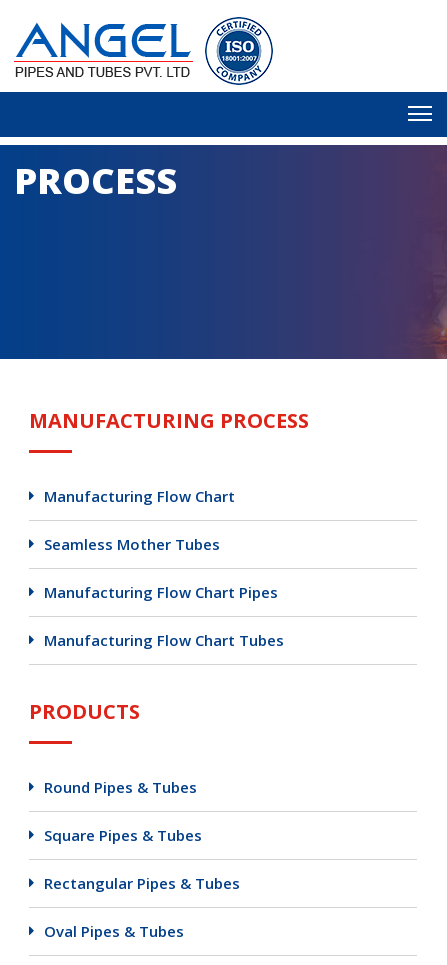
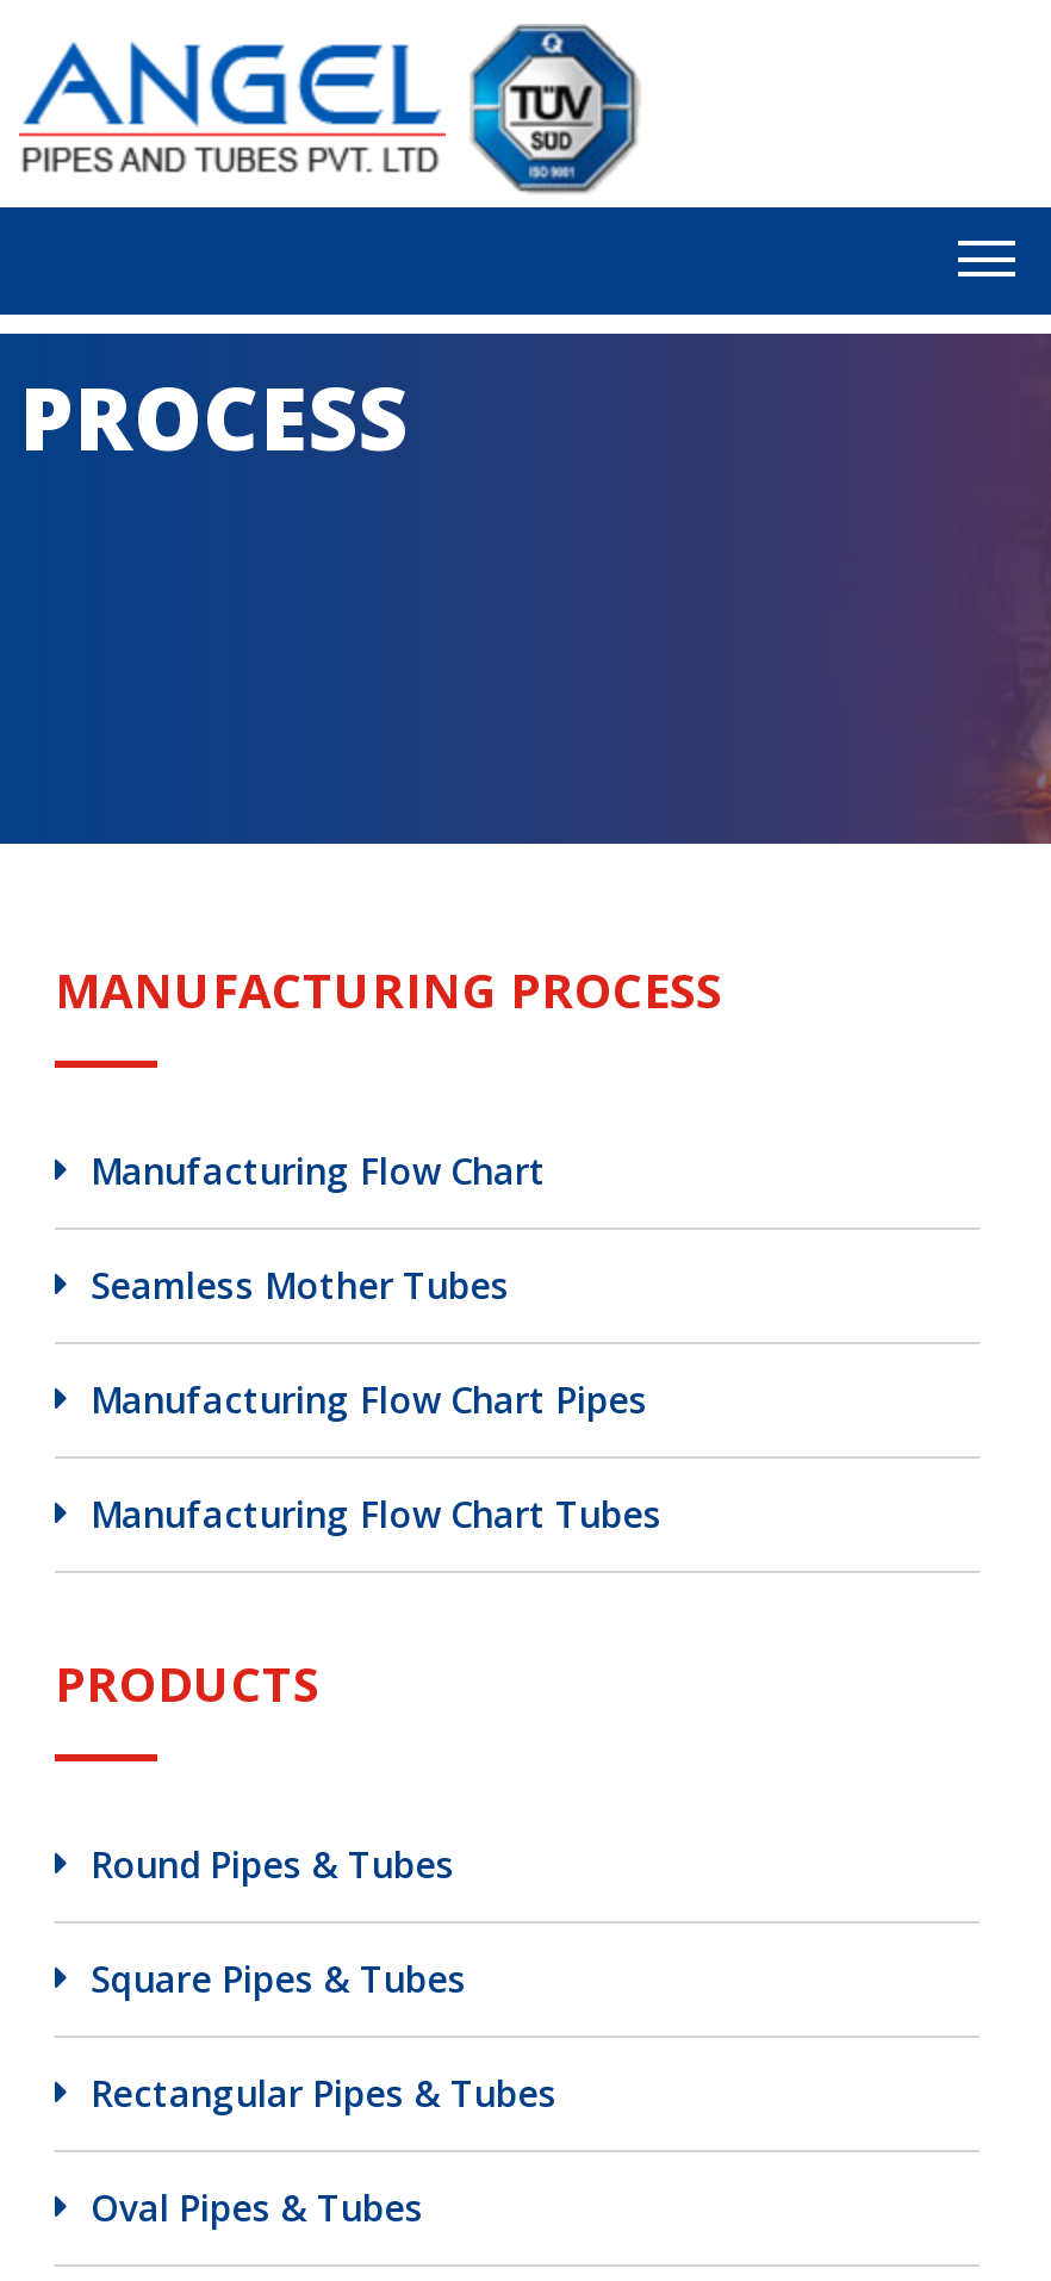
- [image]
+ [image]
